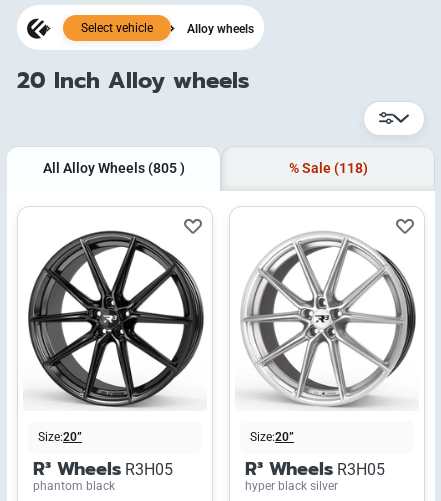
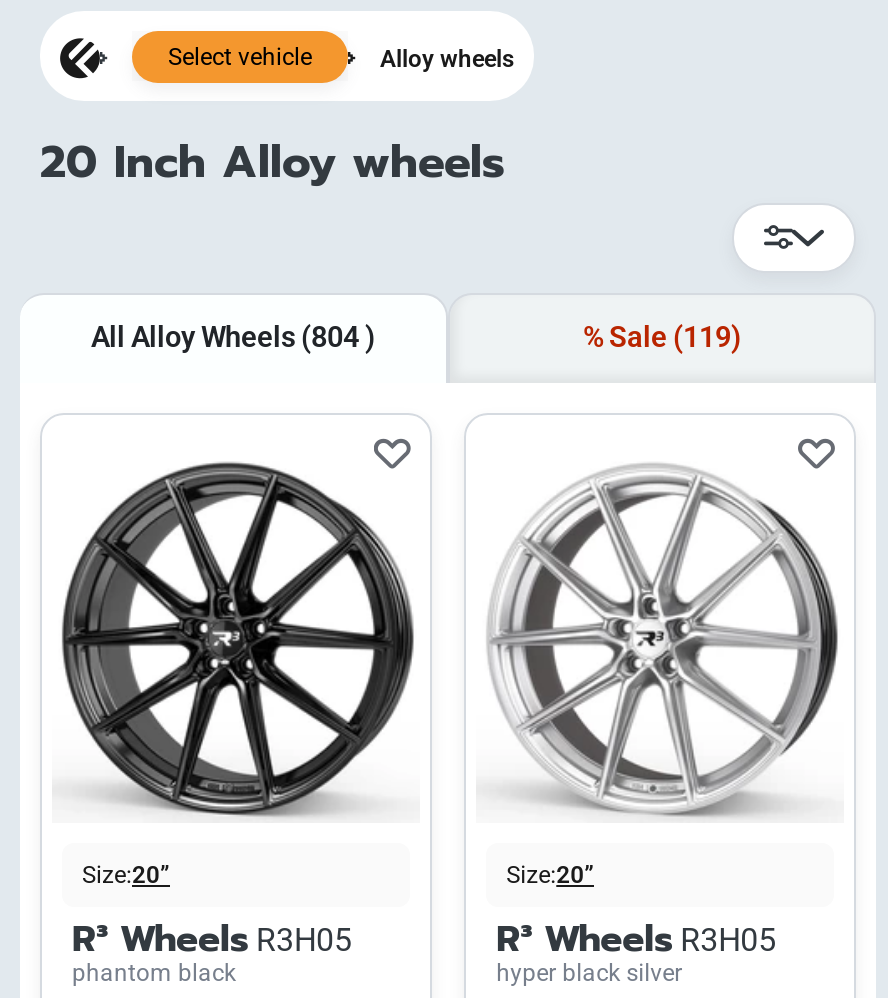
- All Alloy Wheels (805)
+ All Alloy Wheels (804)

- % Sale (118)
+ % Sale (119)
